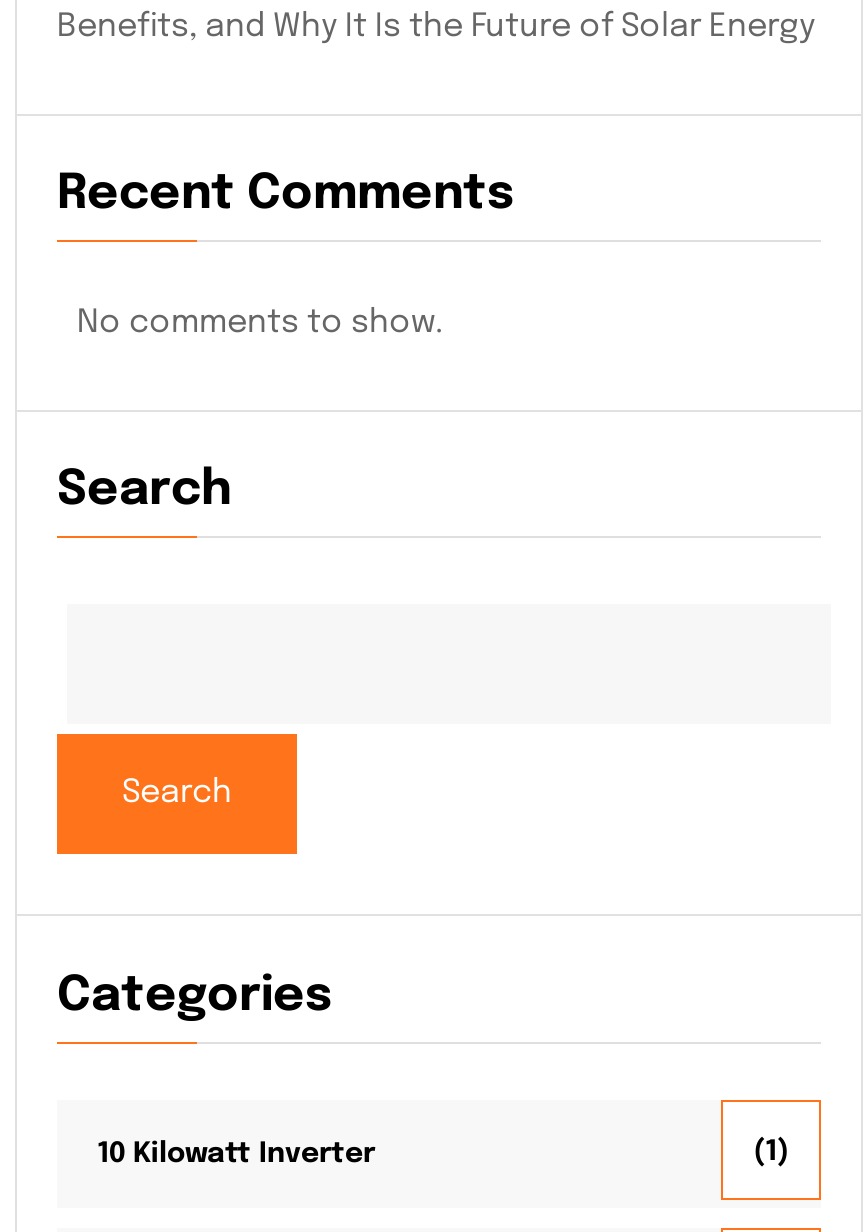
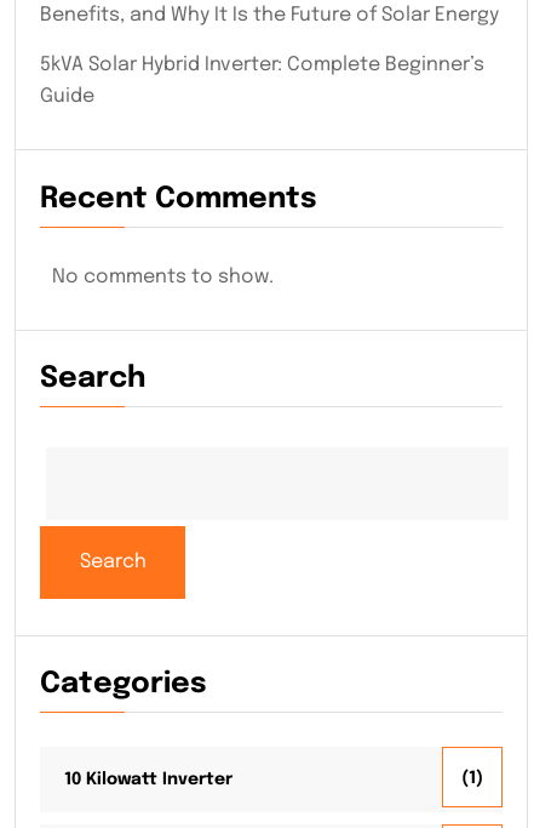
+ 5kVA Solar Hybrid Inverter: Complete Beginner’s
+ Guide
